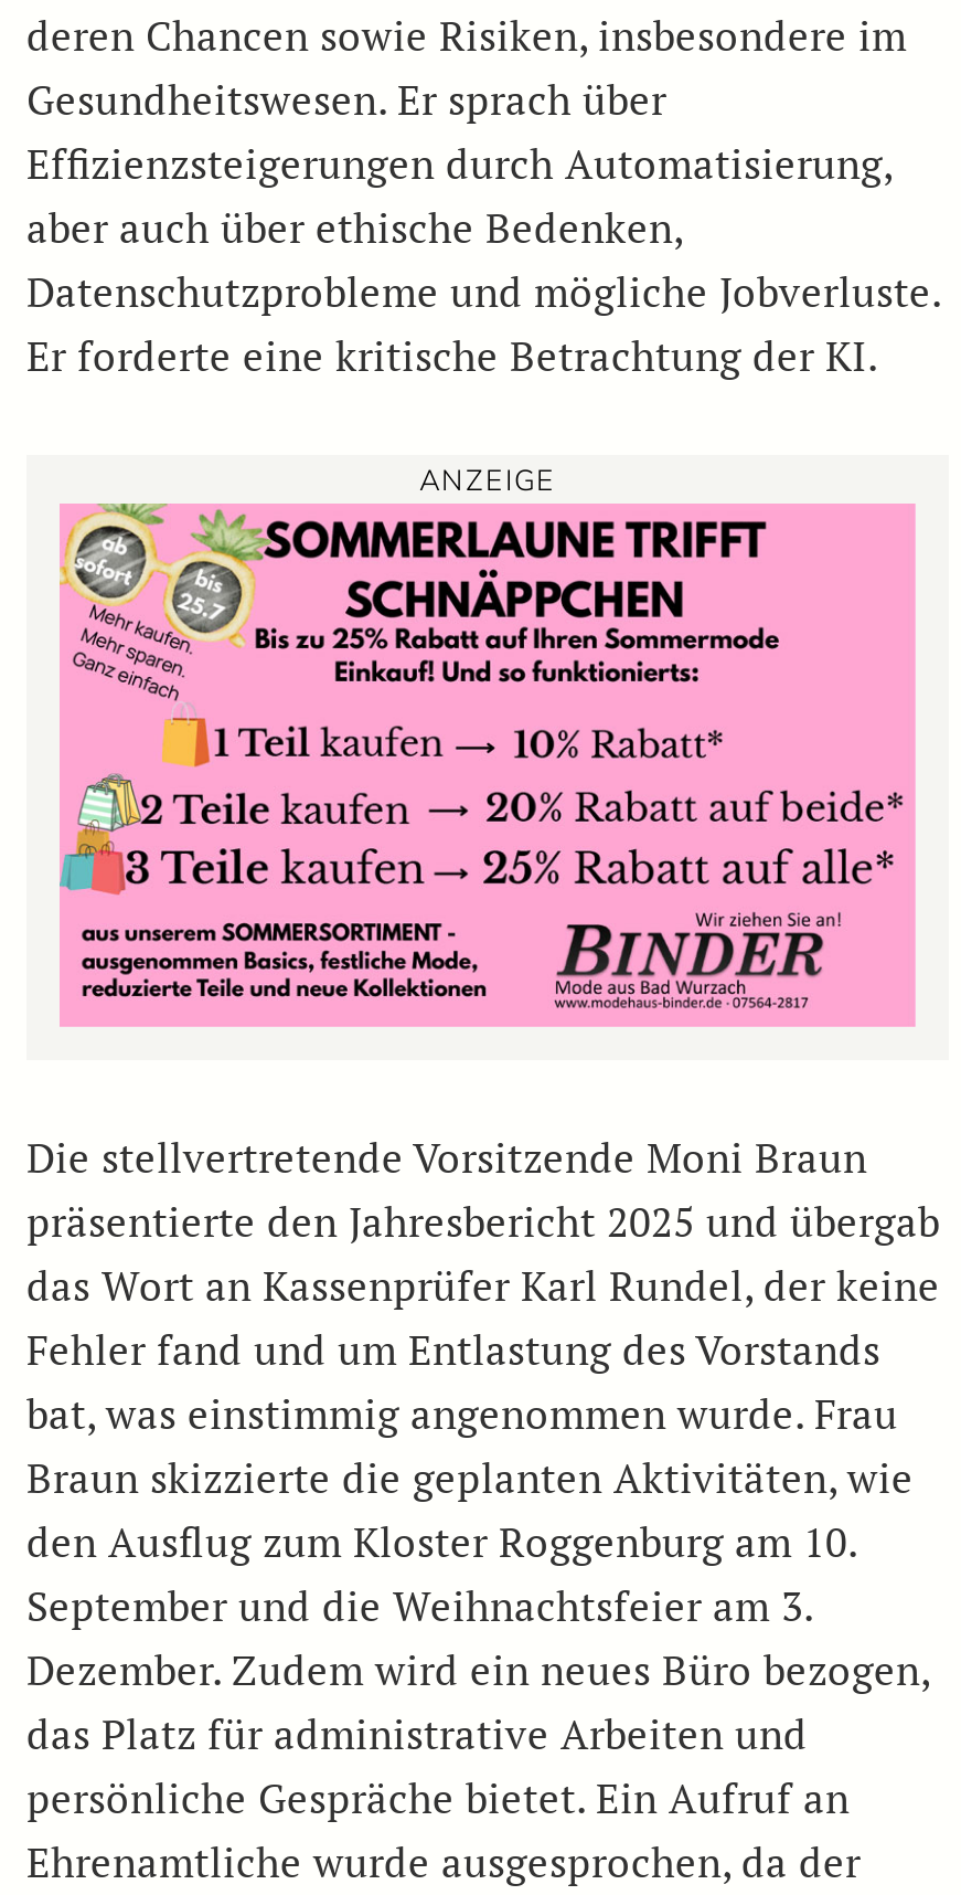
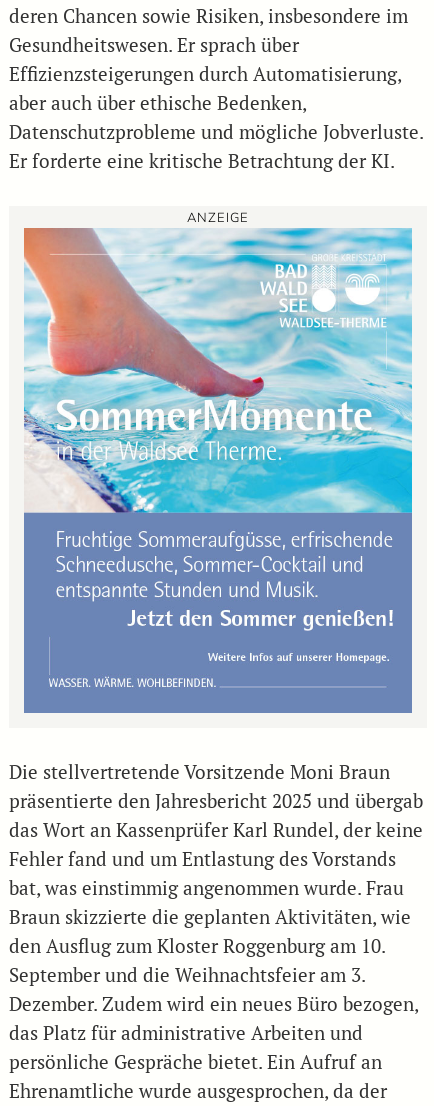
- [image]
+ [image]
